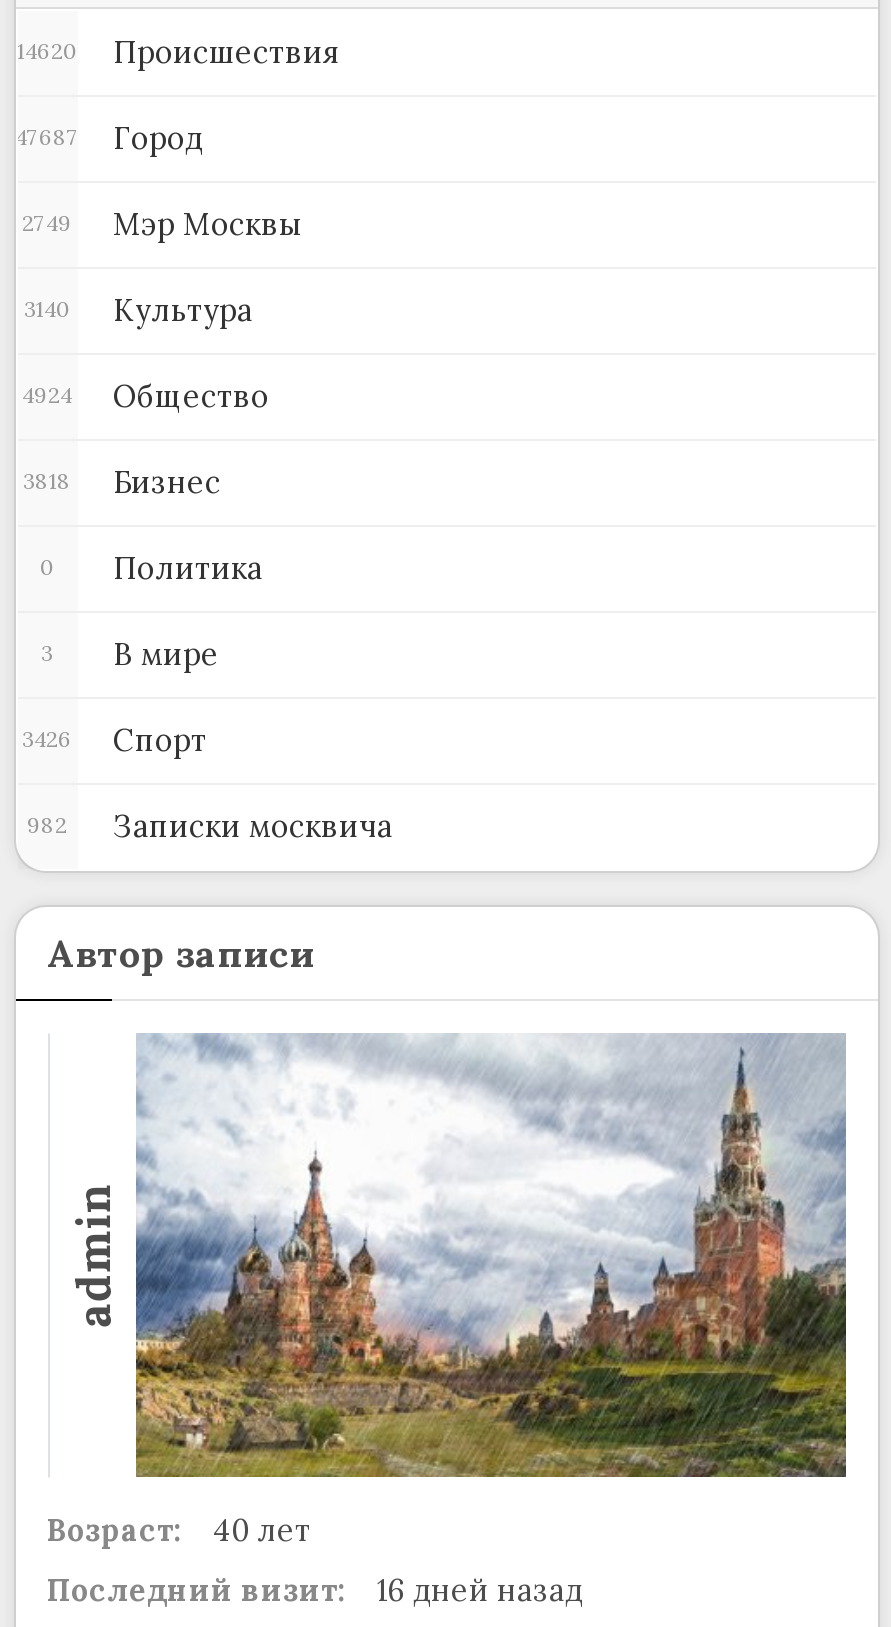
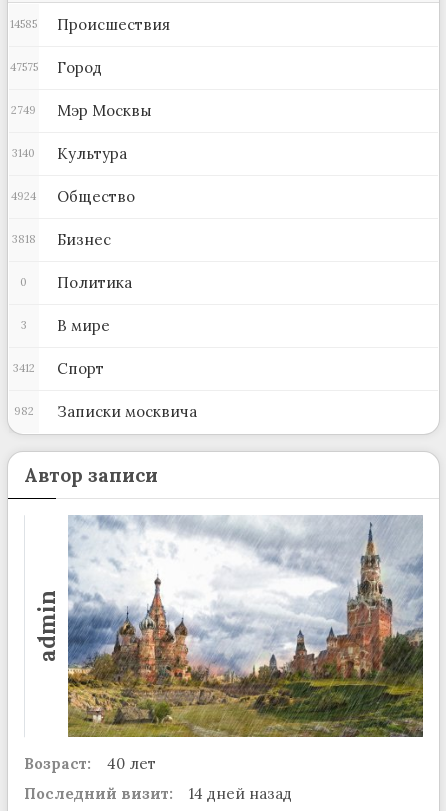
- 14620 Происшествия
+ 14585 Происшествия

- 47687 Город
+ 47575 Город

- 3426 Спорт
+ 3412 Спорт

- Последний визит: 16 дней назад
+ Последний визит: 14 дней назад
